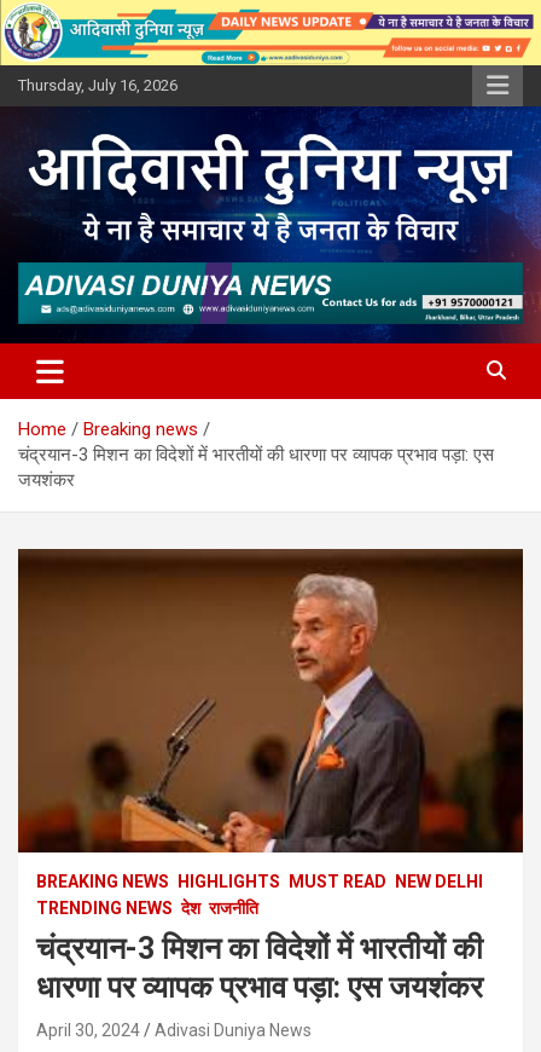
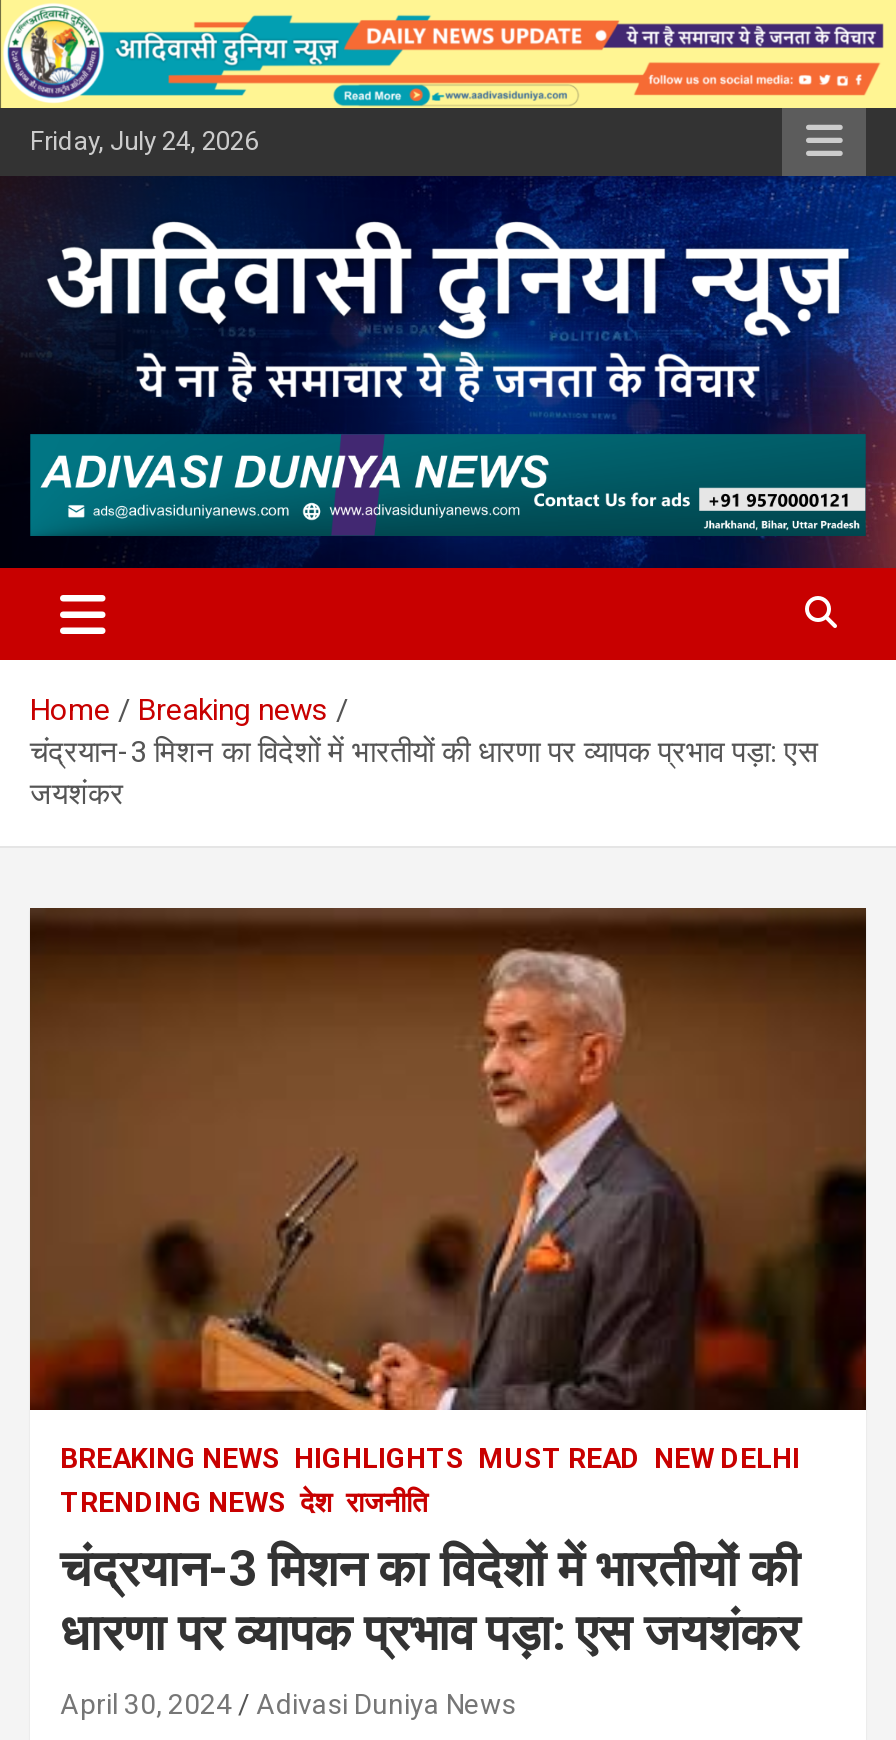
- Thursday, July 16, 2026
+ Friday, July 24, 2026
